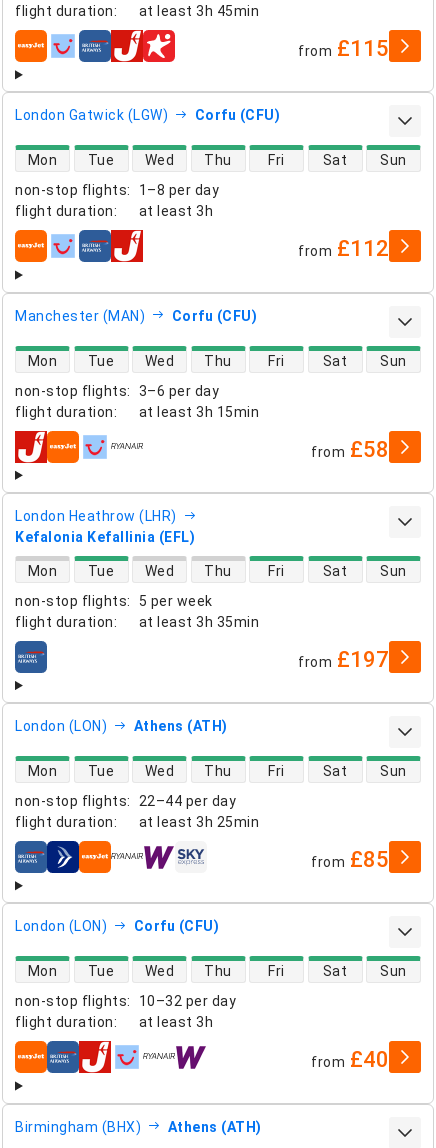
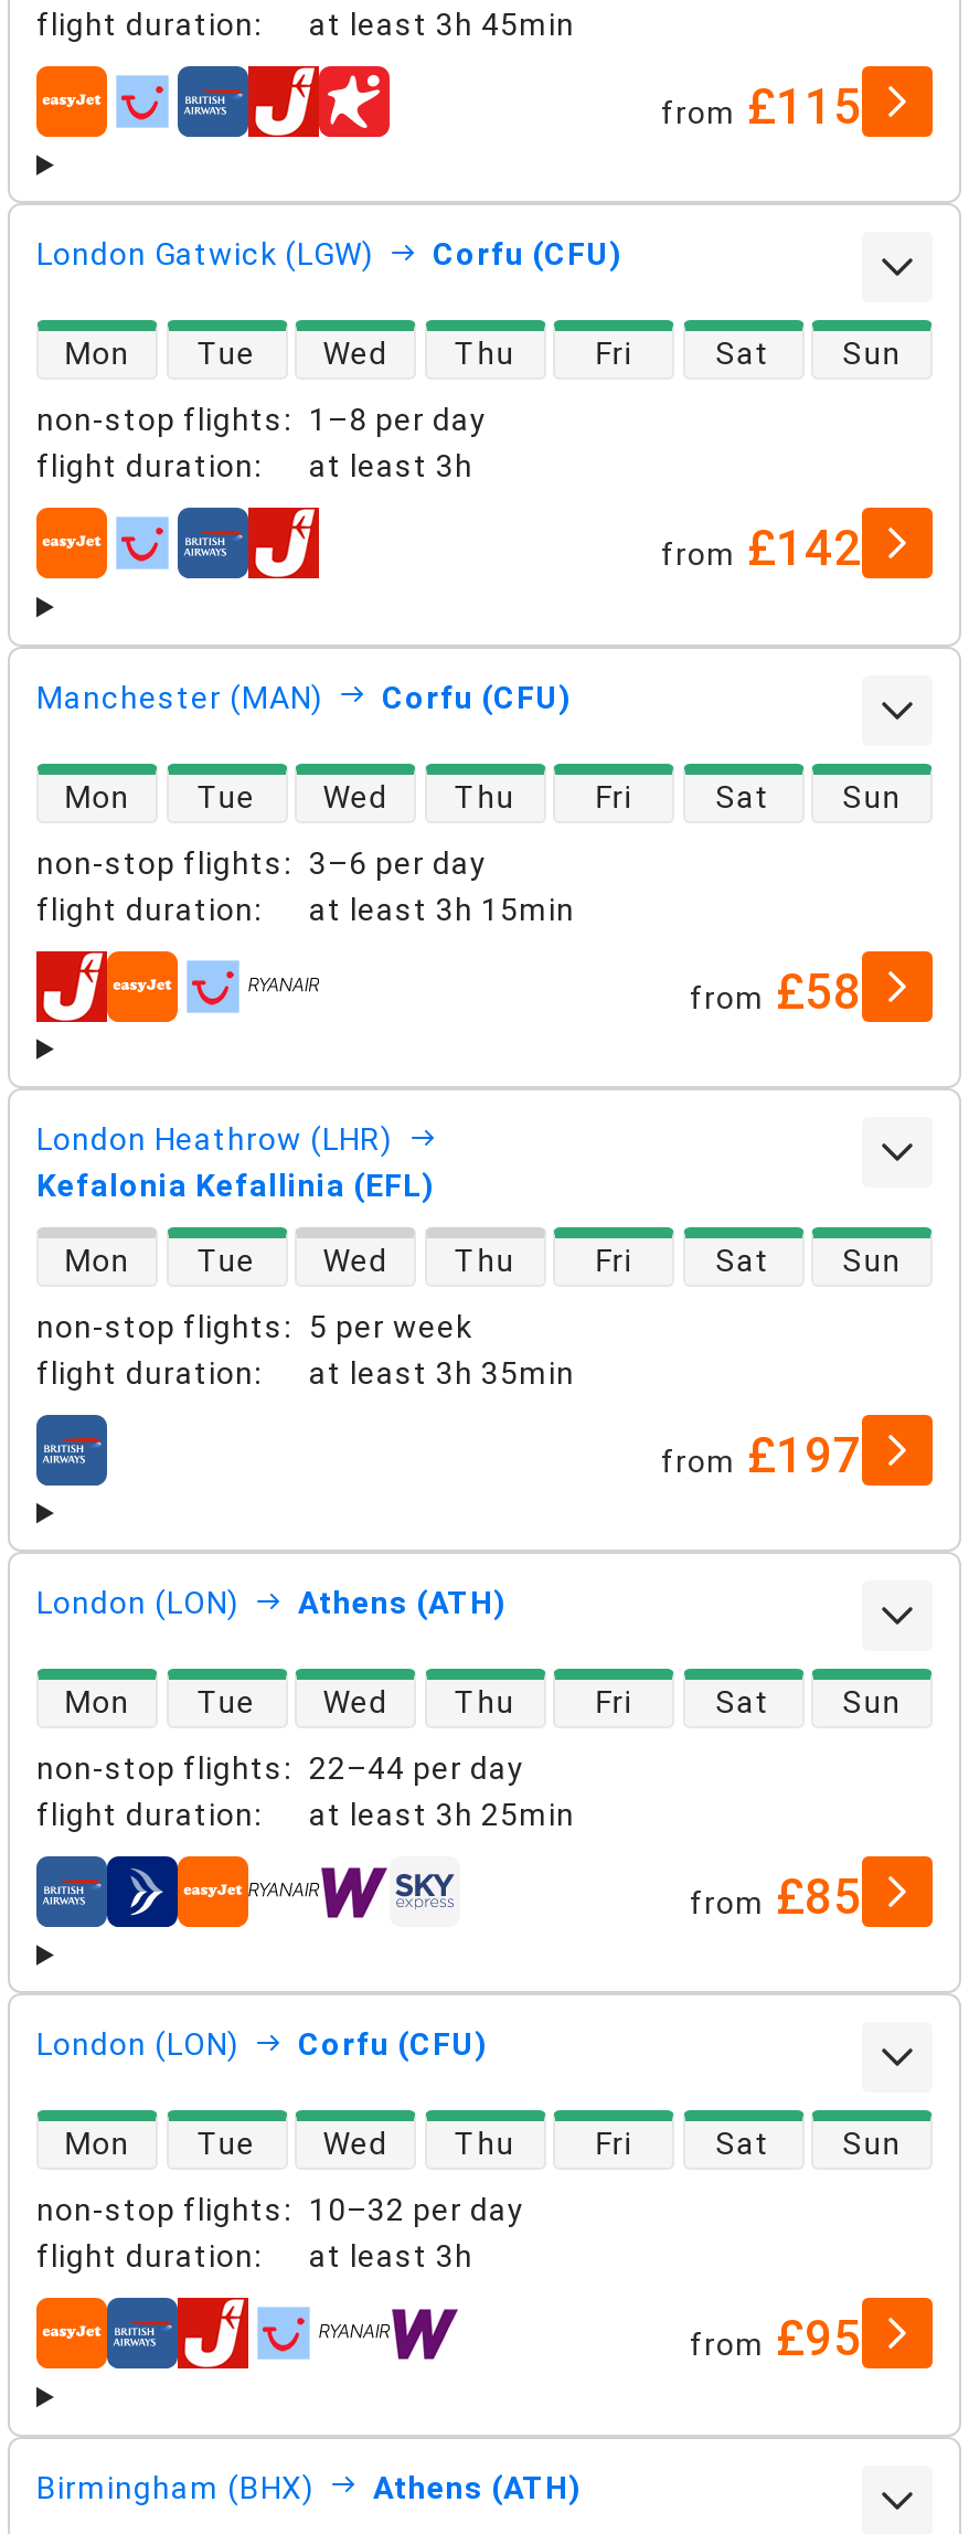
- from £112
+ from £142

- from £40
+ from £95
